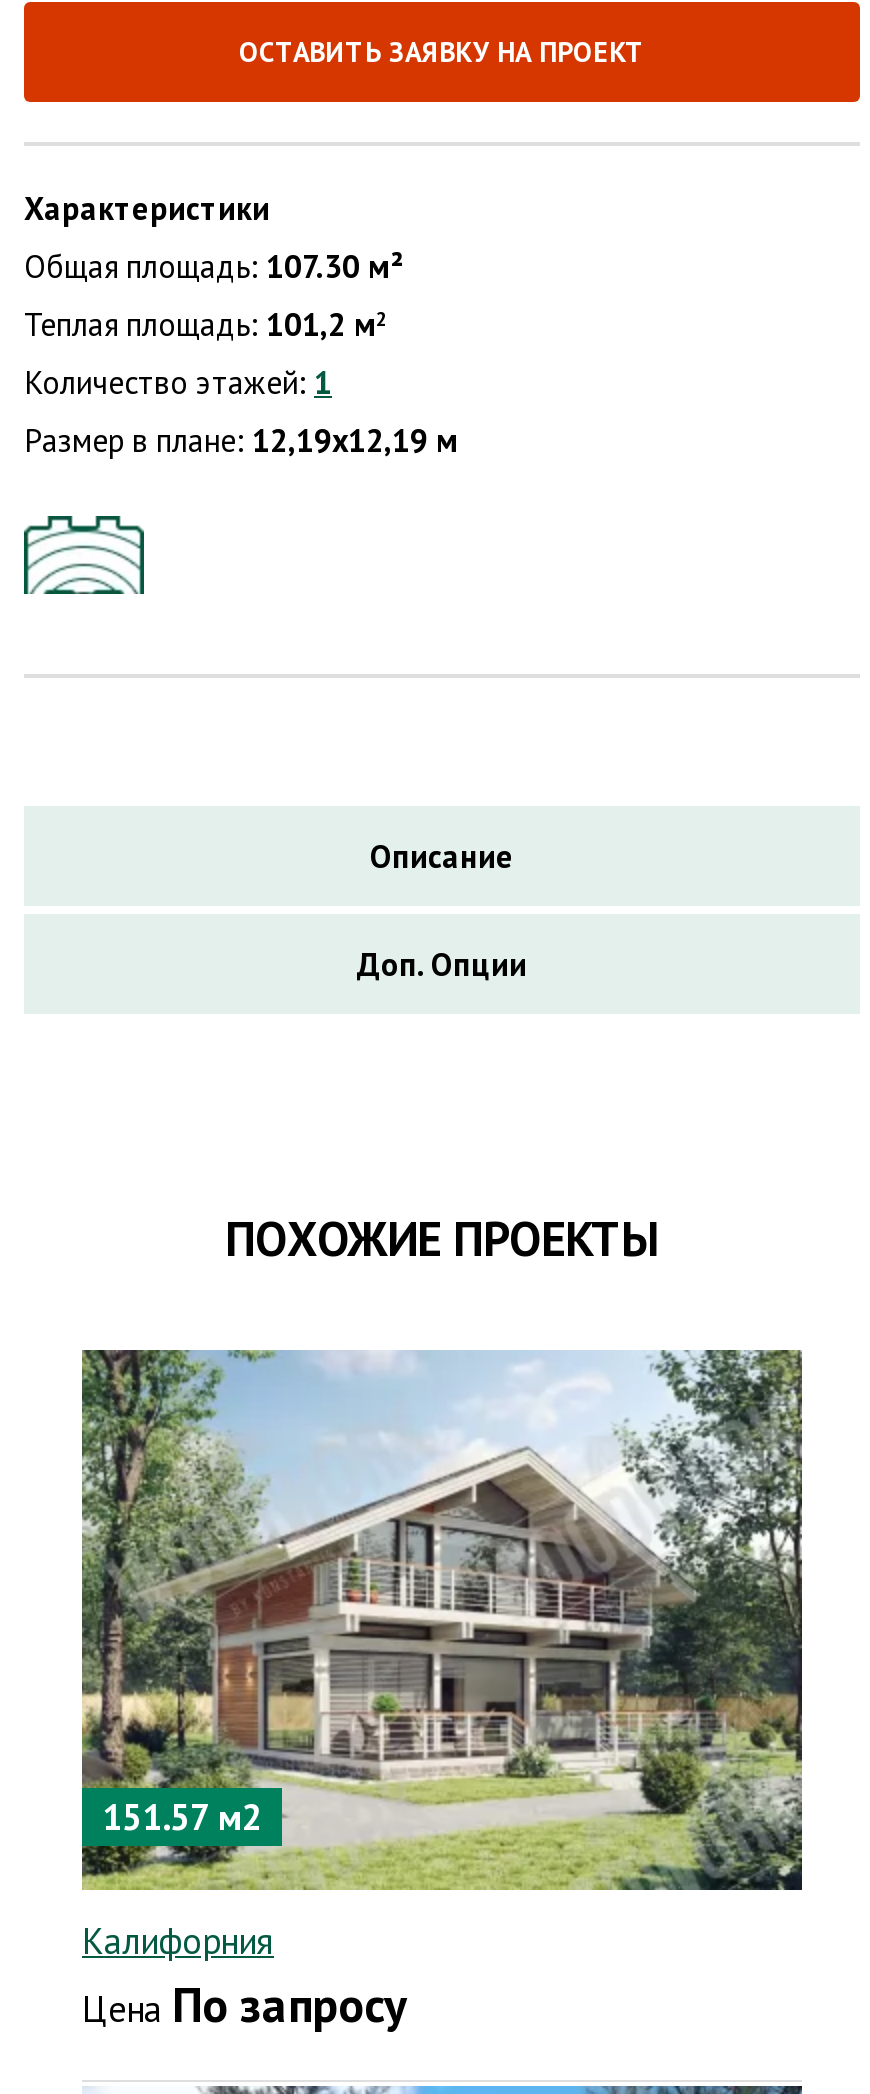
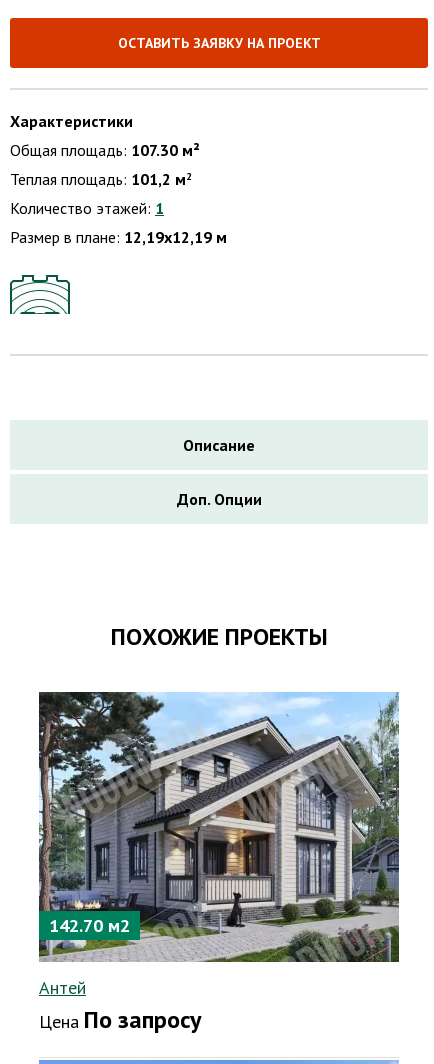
- [image]
- 151.57 м2
+ [image]
+ 142.70 м2

- Калифорния
+ Антей
